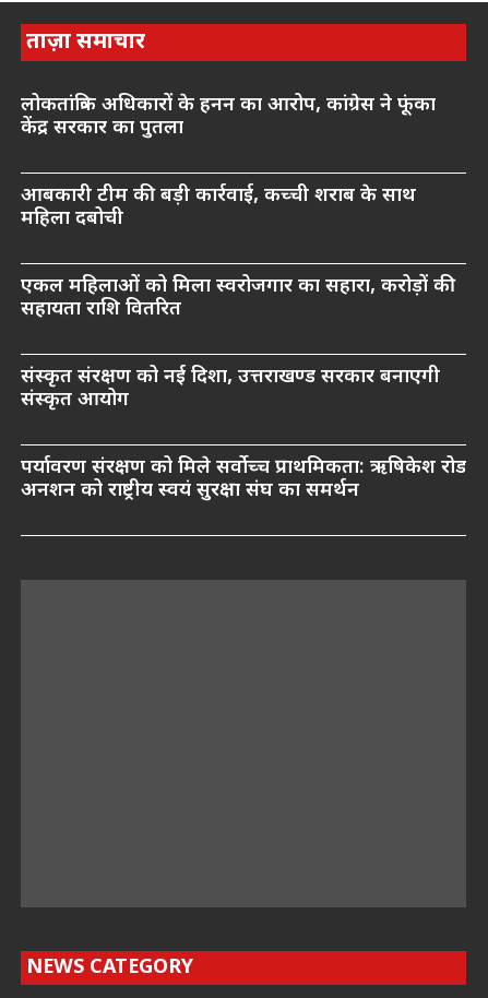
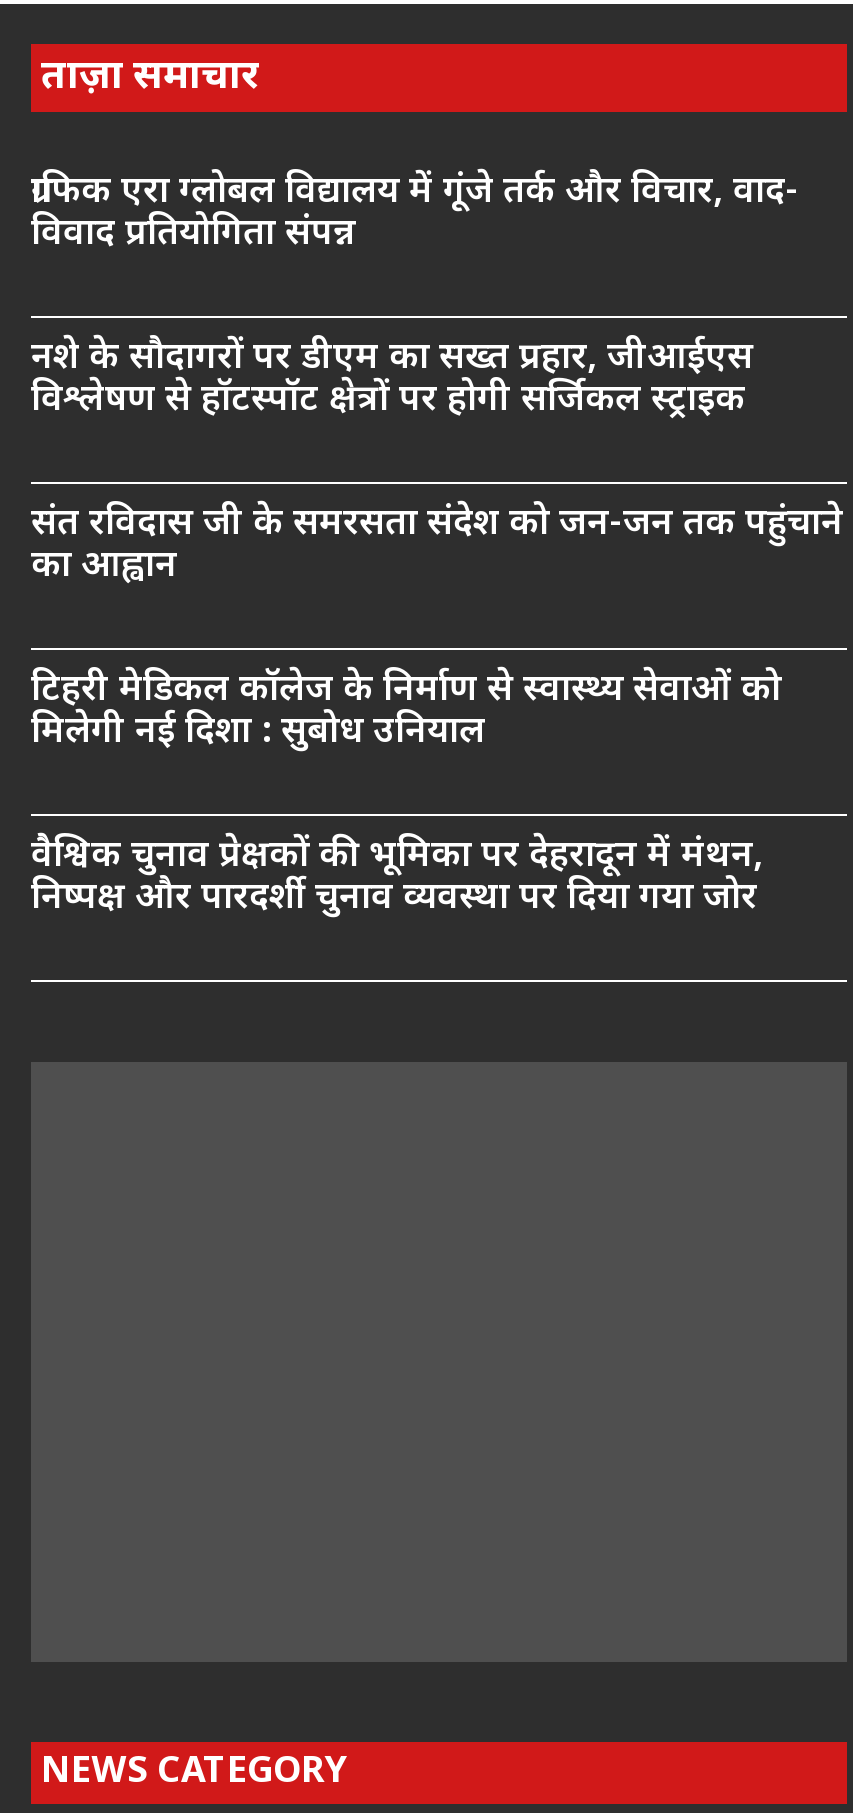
- लोकतांत्रिक अधिकारों के हनन का आरोप, कांग्रेस ने फूंका
- केंद्र सरकार का पुतला
+ ग्राफिक एरा ग्लोबल विद्यालय में गूंजे तर्क और विचार, वाद-
+ विवाद प्रतियोगिता संपन्न

- आबकारी टीम की बड़ी कार्रवाई, कच्ची शराब के साथ
- महिला दबोची
+ नशे के सौदागरों पर डीएम का सख्त प्रहार, जीआईएस
+ विश्लेषण से हॉटस्पॉट क्षेत्रों पर होगी सर्जिकल स्ट्राइक

- एकल महिलाओं को मिला स्वरोजगार का सहारा, करोड़ों की
- सहायता राशि वितरित
+ संत रविदास जी के समरसता संदेश को जन-जन तक पहुंचाने
+ का आह्वान

- संस्कृत संरक्षण को नई दिशा, उत्तराखण्ड सरकार बनाएगी
- संस्कृत आयोग
+ टिहरी मेडिकल कॉलेज के निर्माण से स्वास्थ्य सेवाओं को
+ मिलेगी नई दिशा : सुबोध उनियाल

- पर्यावरण संरक्षण को मिले सर्वोच्च प्राथमिकता: ऋषिकेश रोड
- अनशन को राष्ट्रीय स्वयं सुरक्षा संघ का समर्थन
+ वैश्विक चुनाव प्रेक्षकों की भूमिका पर देहरादून में मंथन,
+ निष्पक्ष और पारदर्शी चुनाव व्यवस्था पर दिया गया जोर
